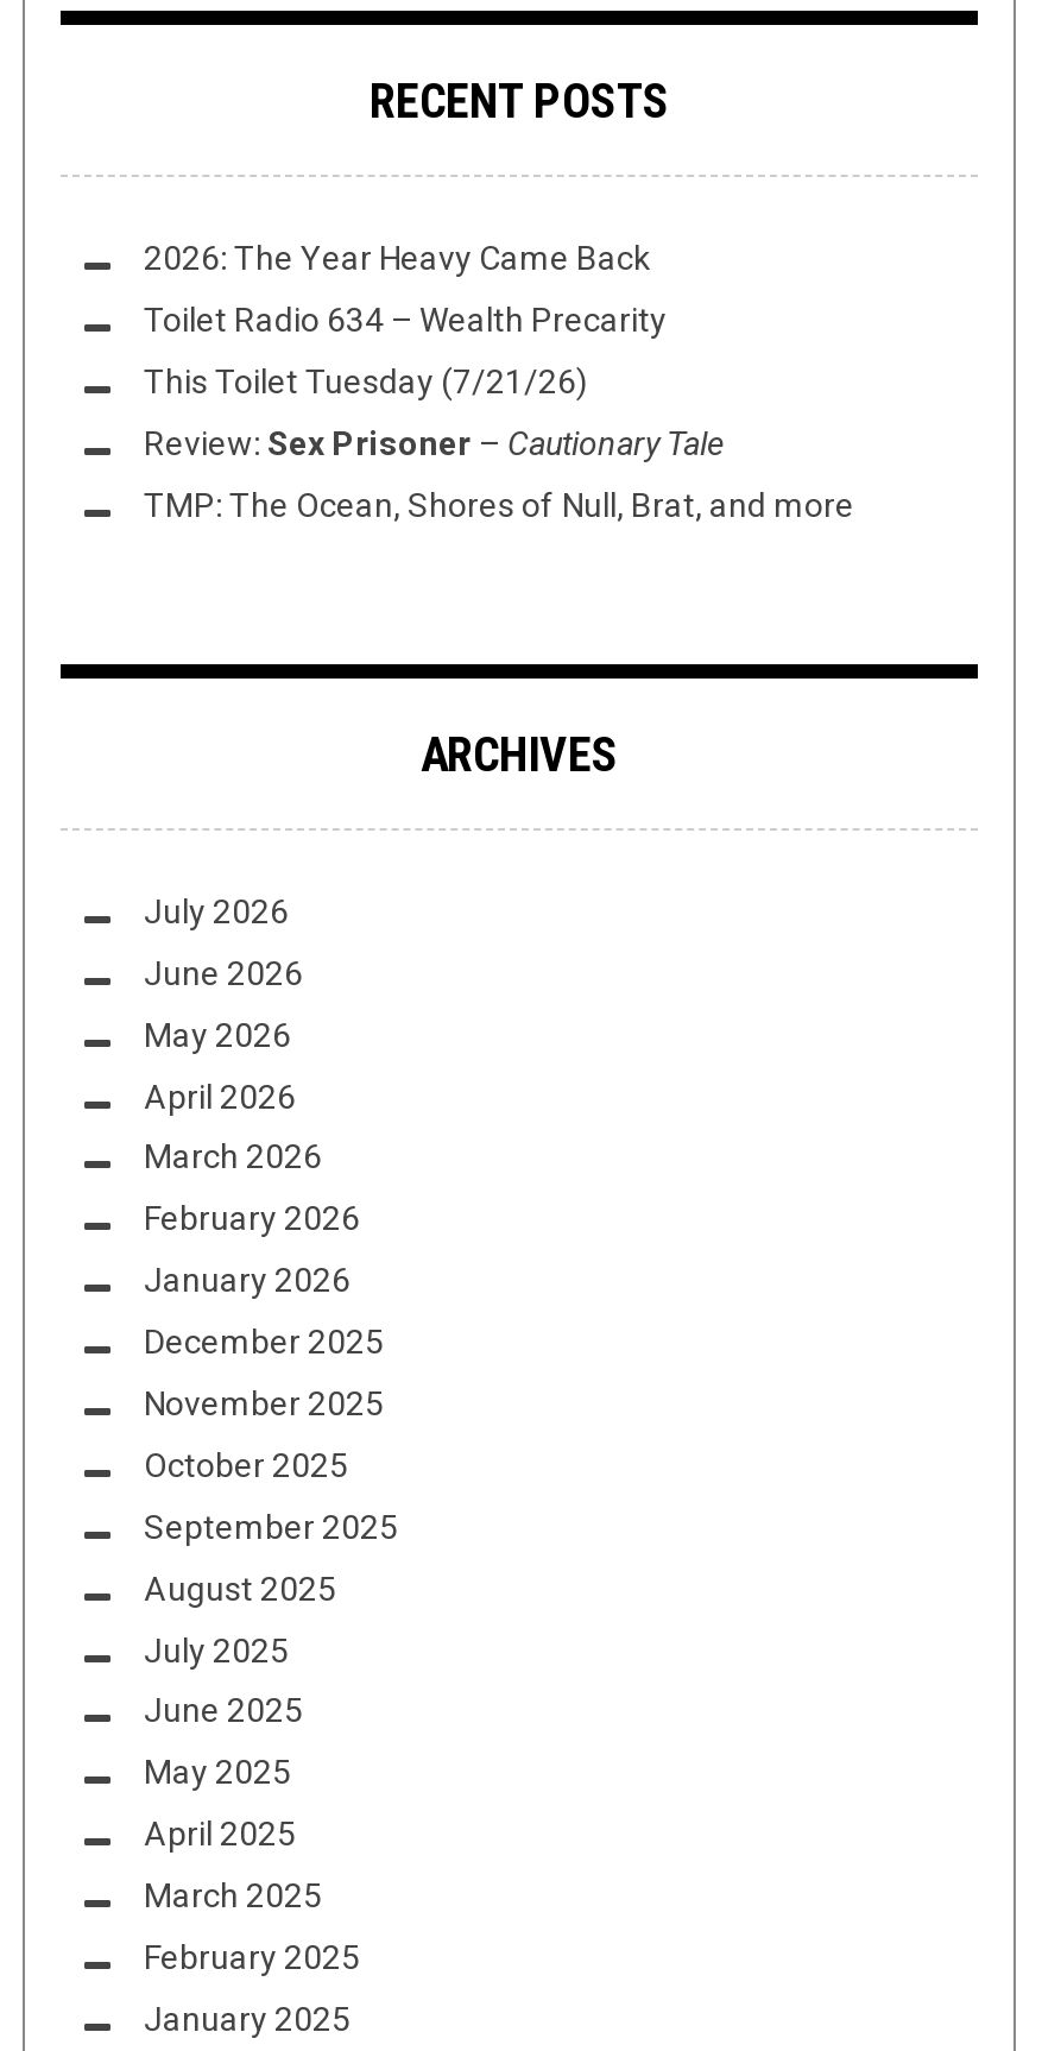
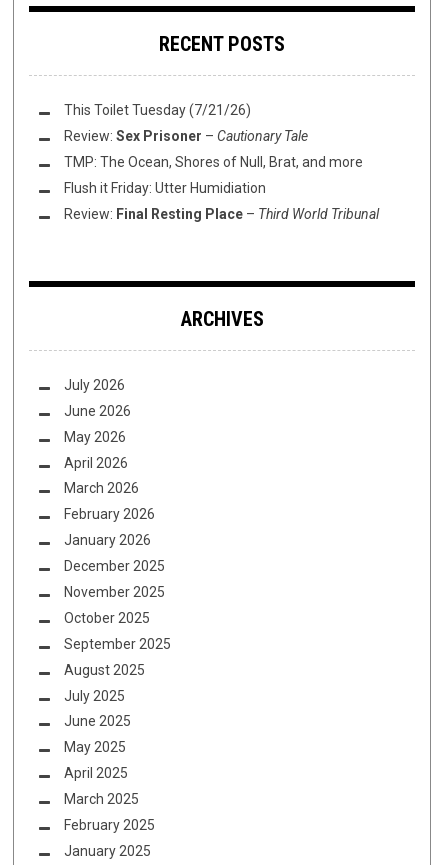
- 2026: The Year Heavy Came Back
- Toilet Radio 634 – Wealth Precarity

moved up: This Toilet Tuesday (7/21/26) | Review: Sex Prisoner – Cautionary Tale | TMP: The Ocean, Shores of Null, Brat, and more

+ Flush it Friday: Utter Humidiation
+ Review: Final Resting Place – Third World Tribunal
